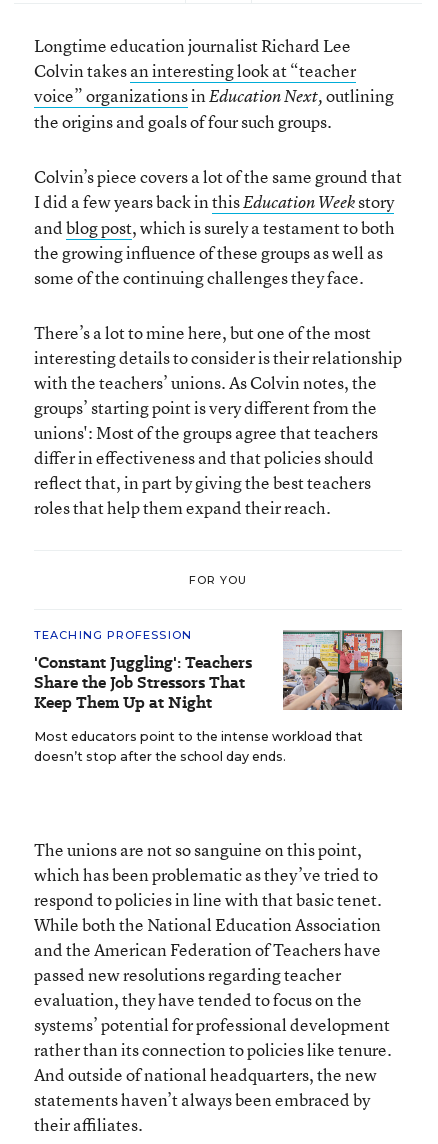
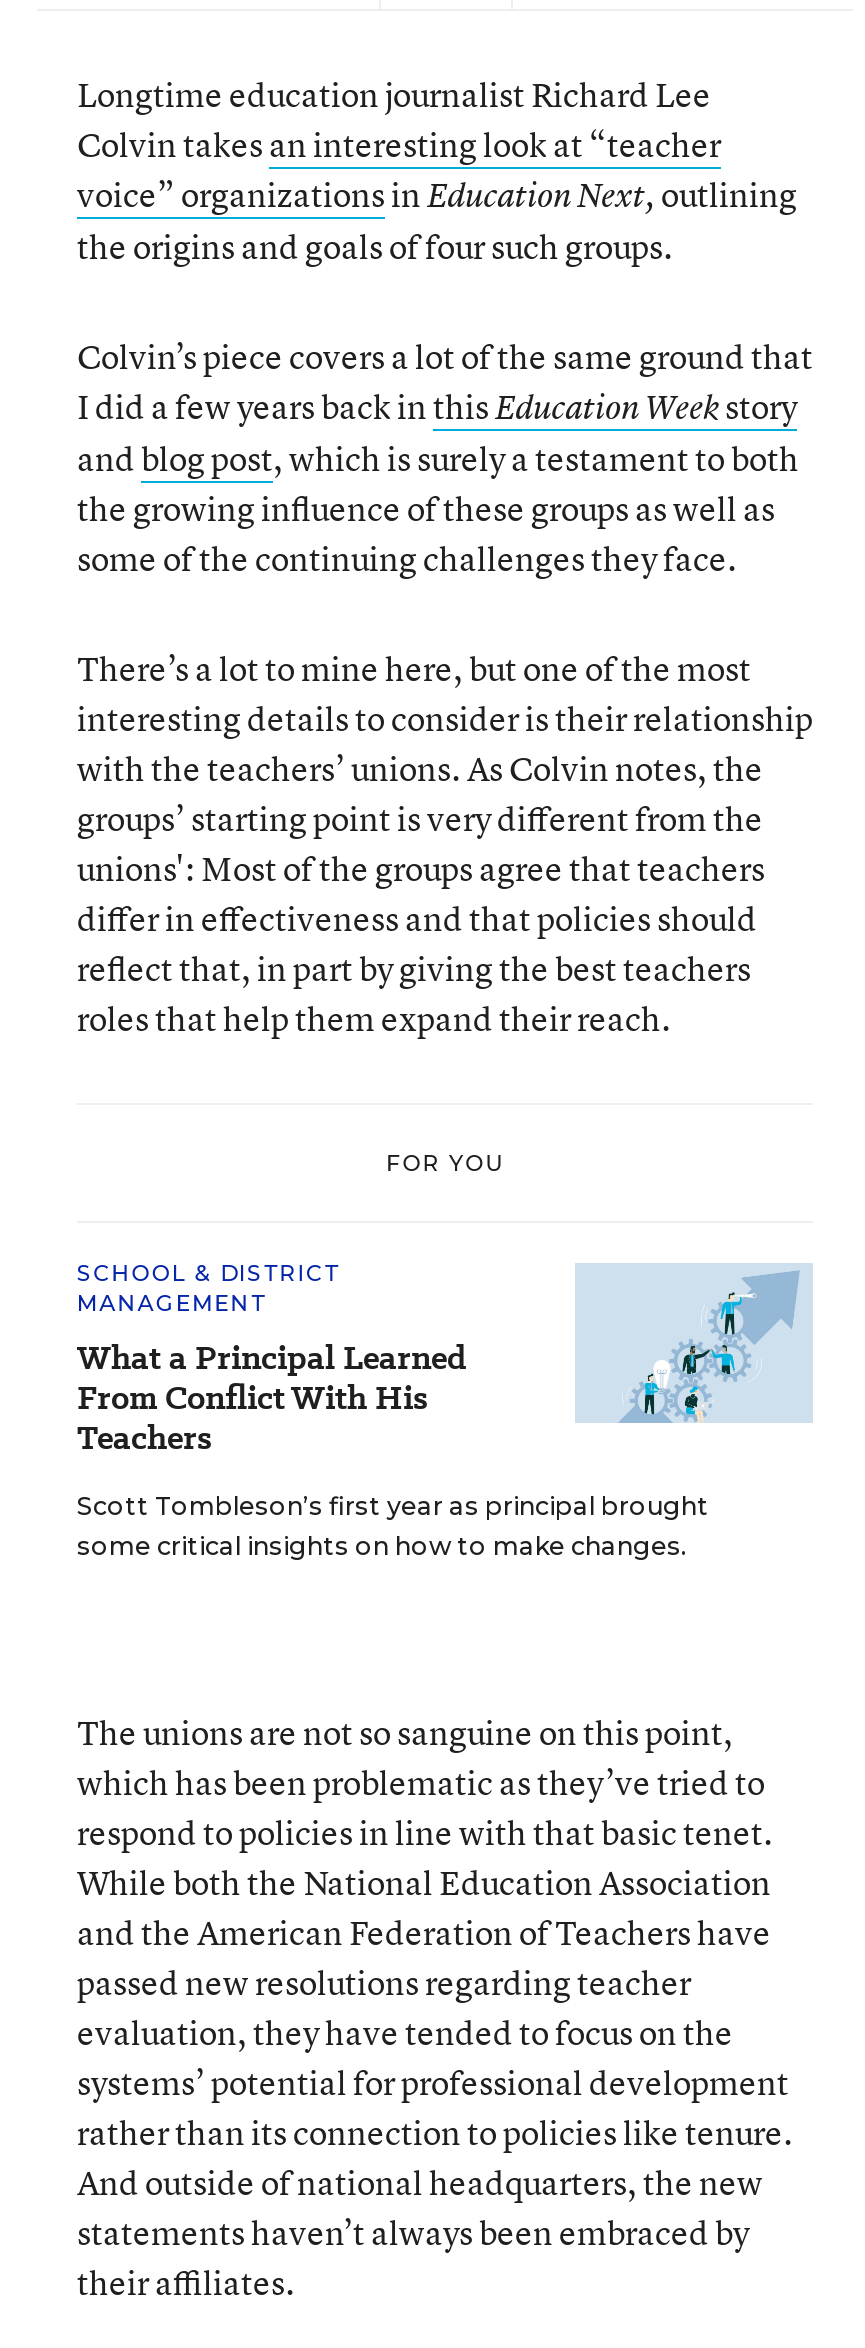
- TEACHING PROFESSION
- 'Constant Juggling': Teachers
- Share the Job Stressors That
- Keep Them Up at Night
+ SCHOOL & DISTRICT
+ MANAGEMENT
+ What a Principal Learned
+ From Conflict With His
+ Teachers

- [image]
- Most educators point to the intense workload that
- doesn’t stop after the school day ends.
+ [image]
+ Scott Tombleson’s first year as principal brought
+ some critical insights on how to make changes.
